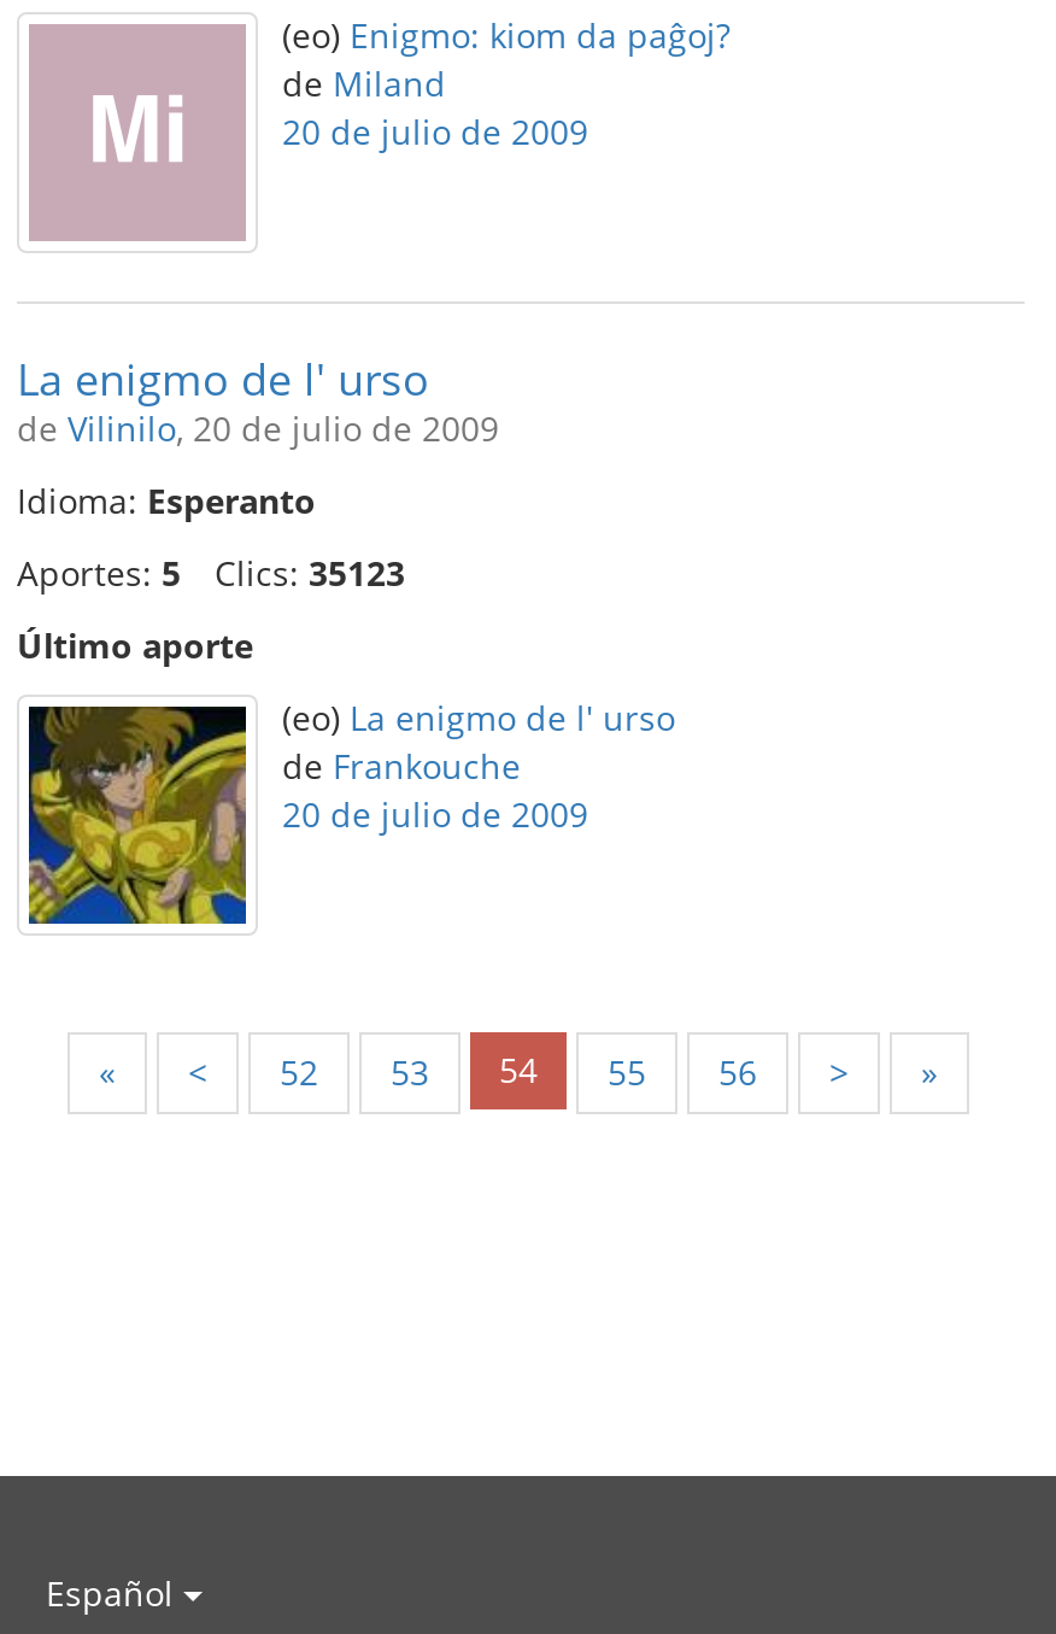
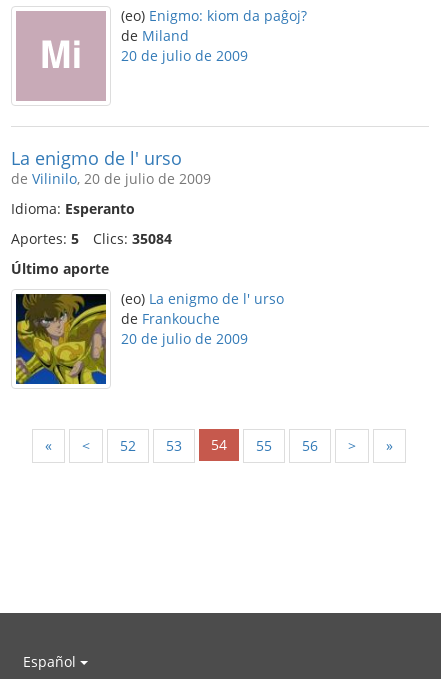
- Aportes: 5 Clics: 35123
+ Aportes: 5 Clics: 35084
